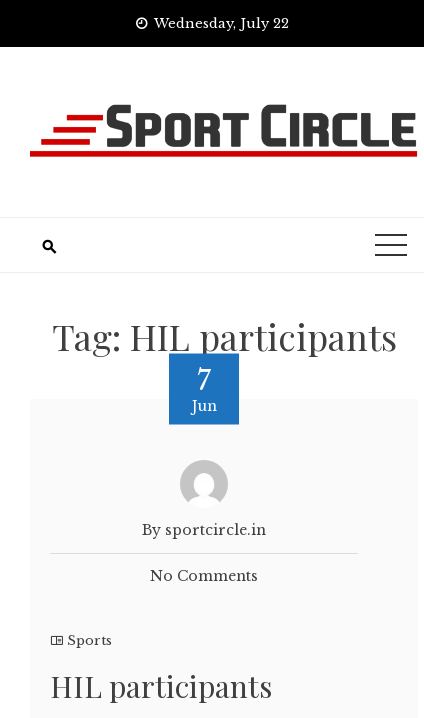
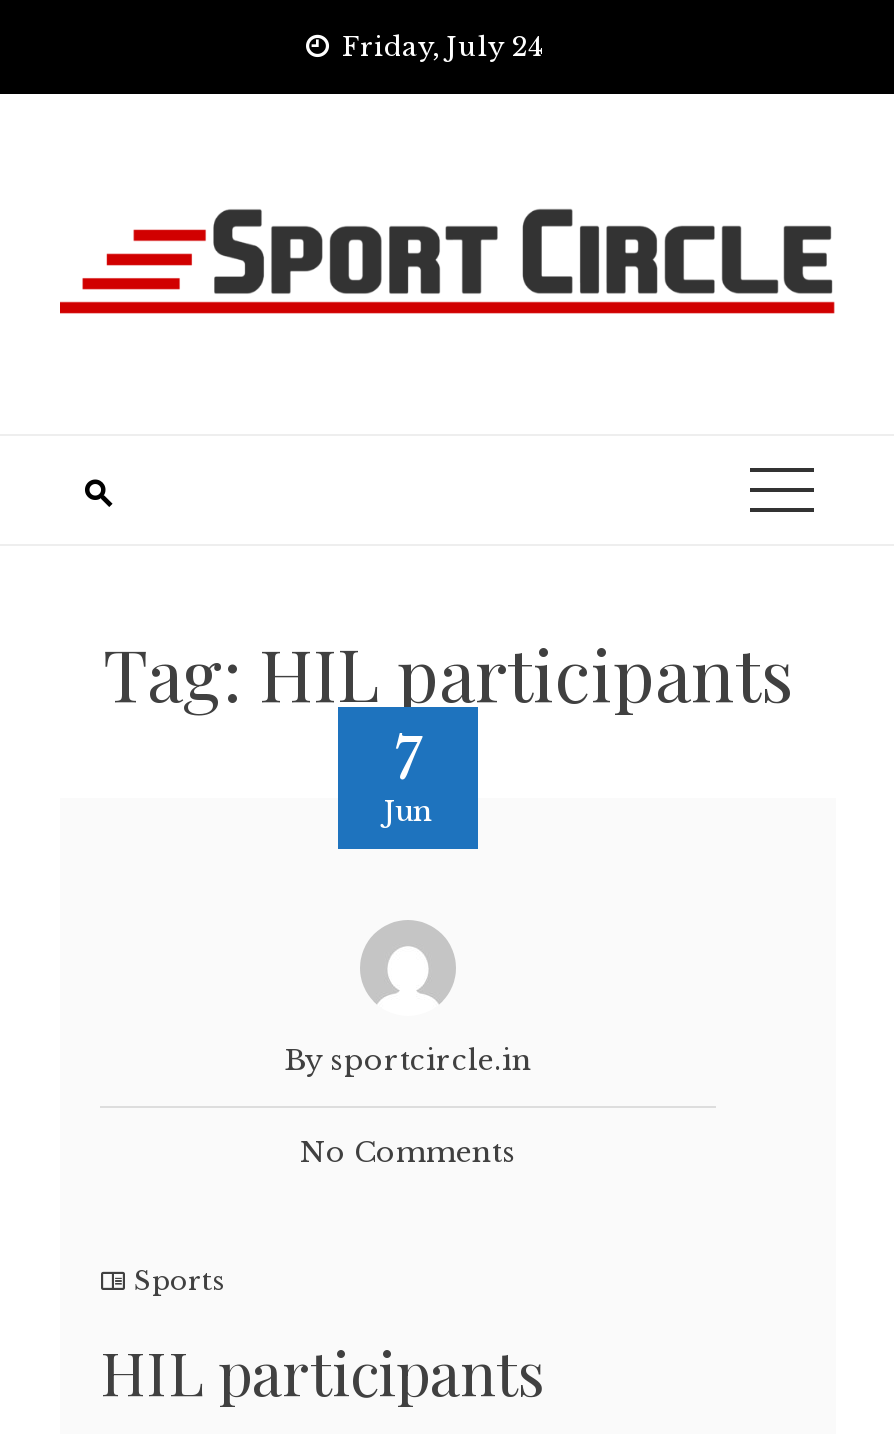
- Wednesday, July 22
+ Friday, July 24
